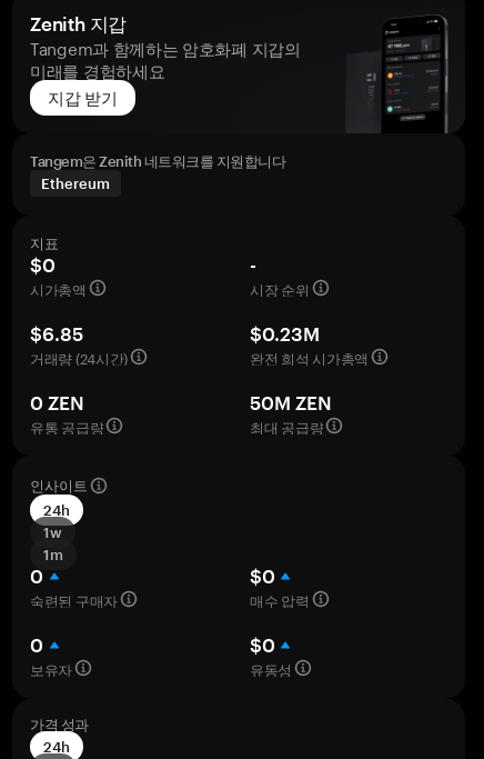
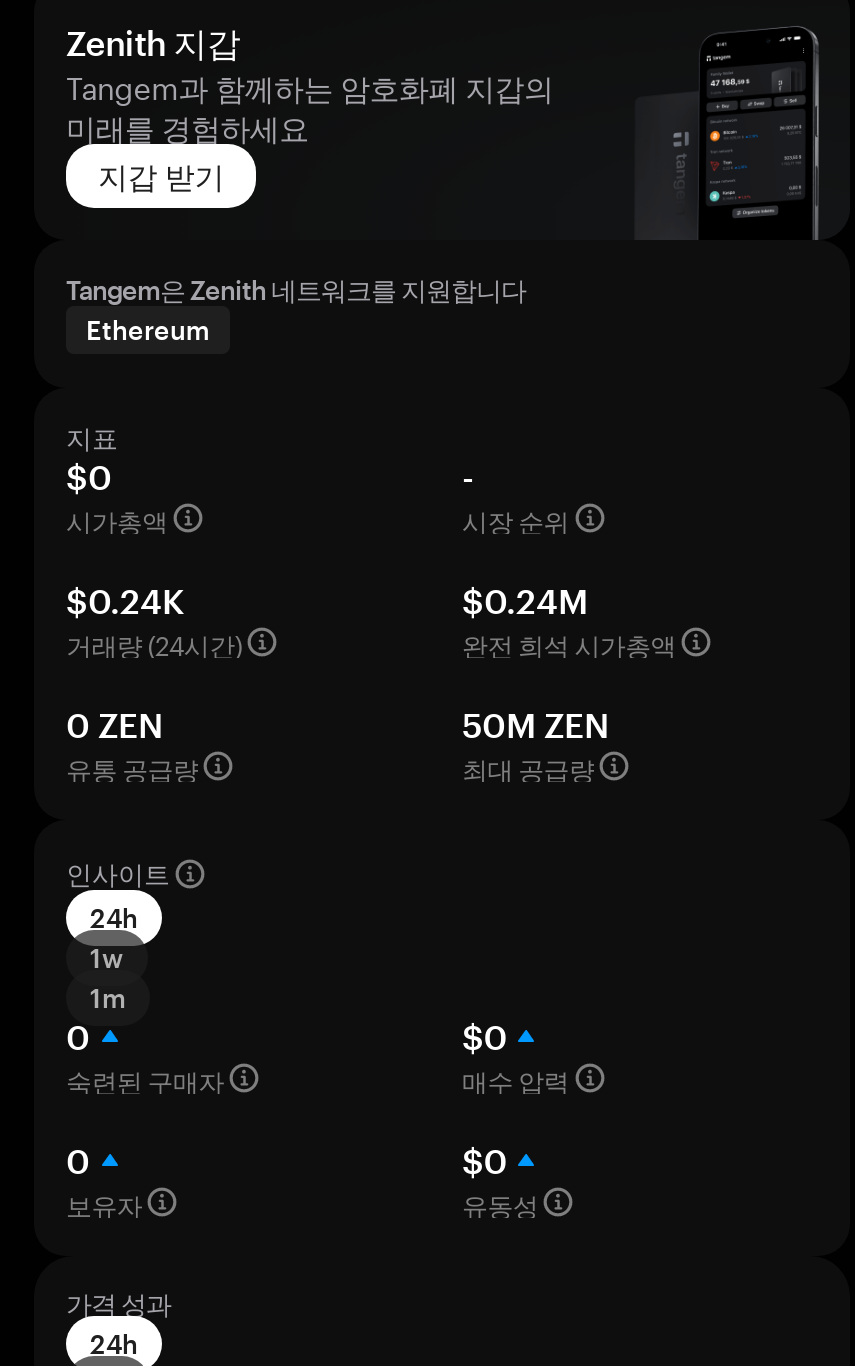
- $6.85
+ $0.24K

- $0.23M
+ $0.24M
